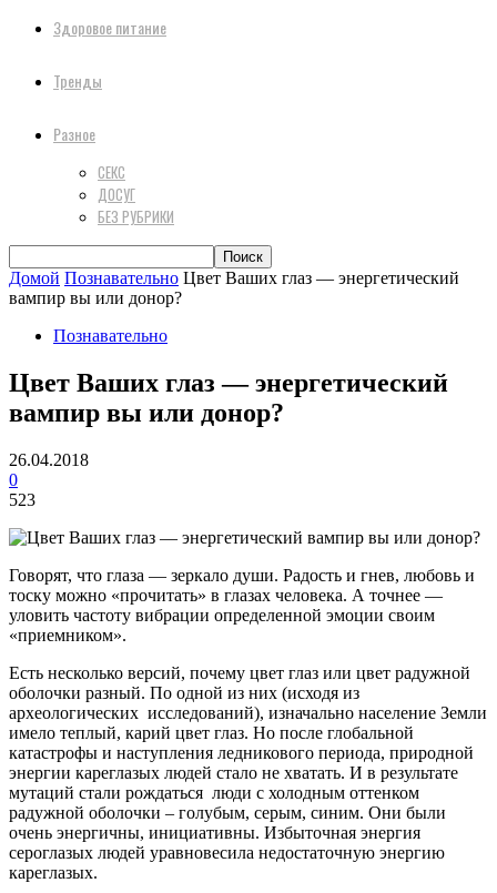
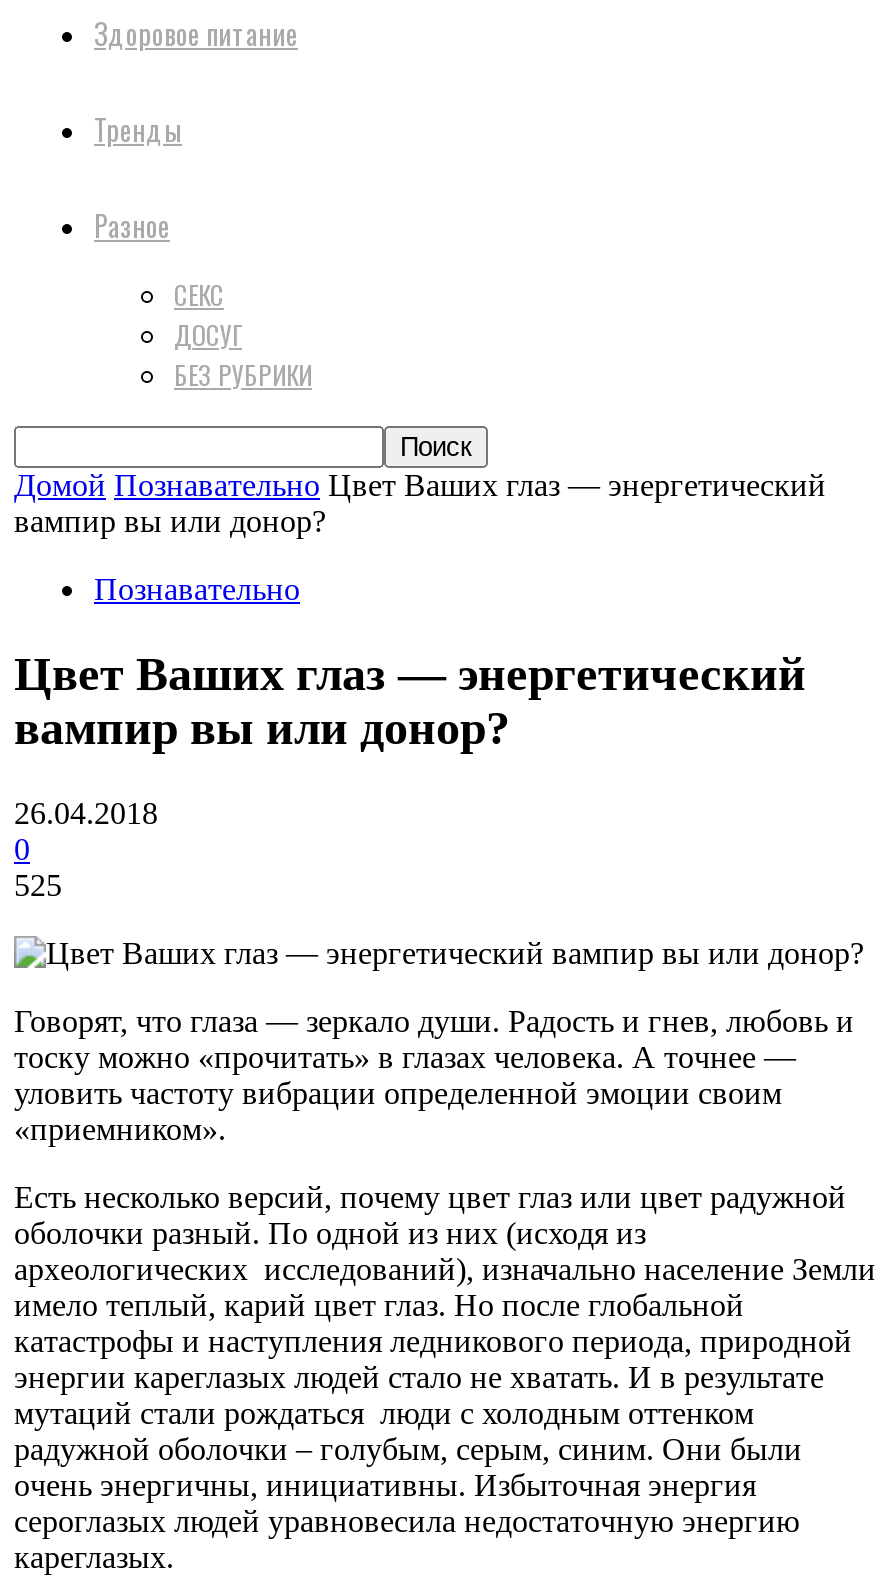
- 523
+ 525
